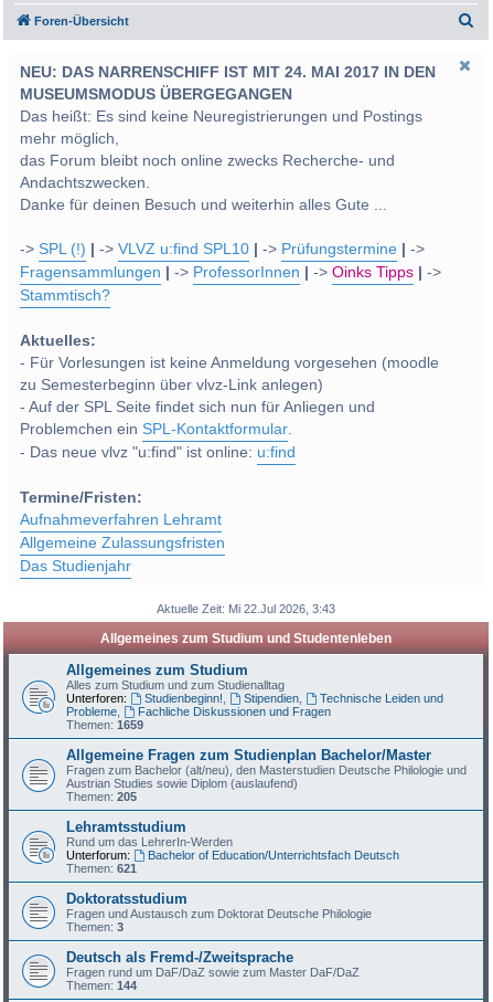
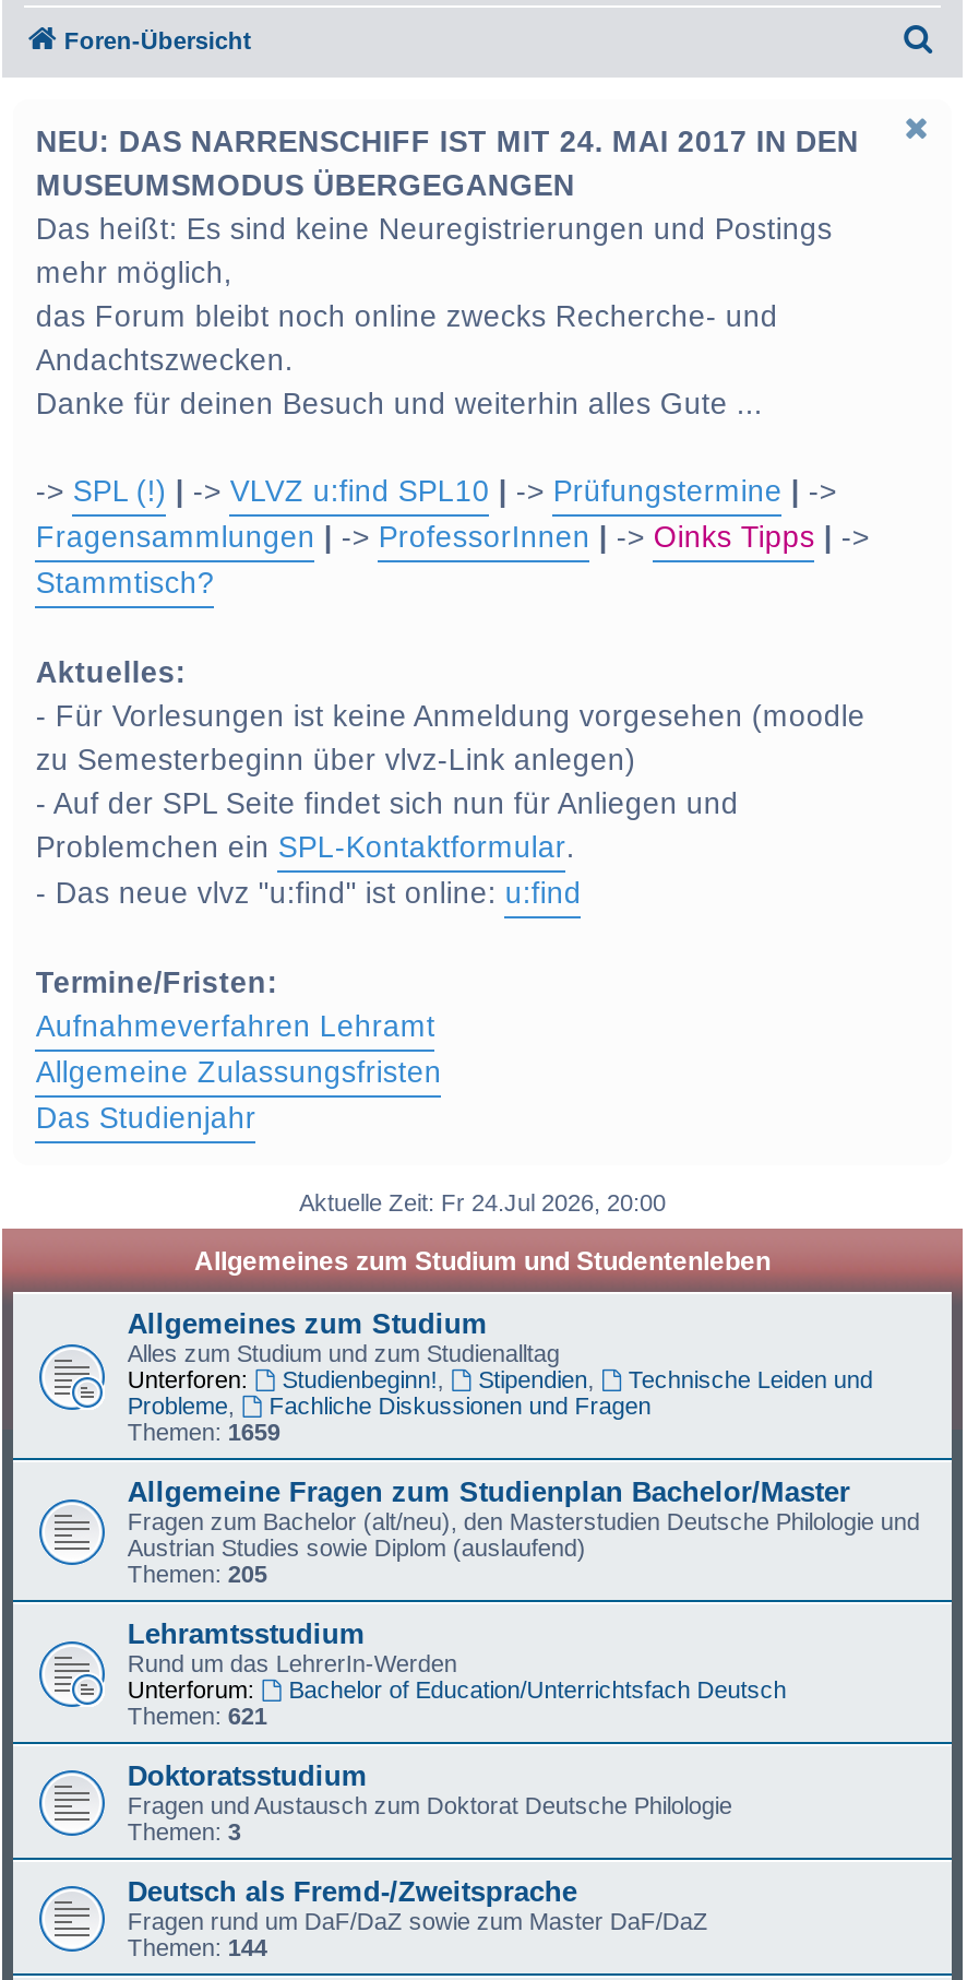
- Aktuelle Zeit: Mi 22.Jul 2026, 3:43
+ Aktuelle Zeit: Fr 24.Jul 2026, 20:00
